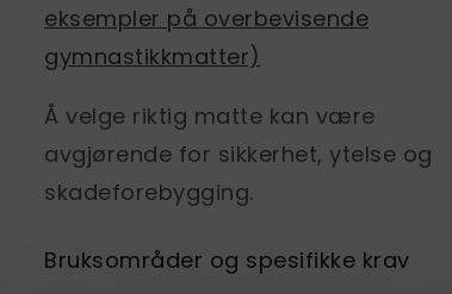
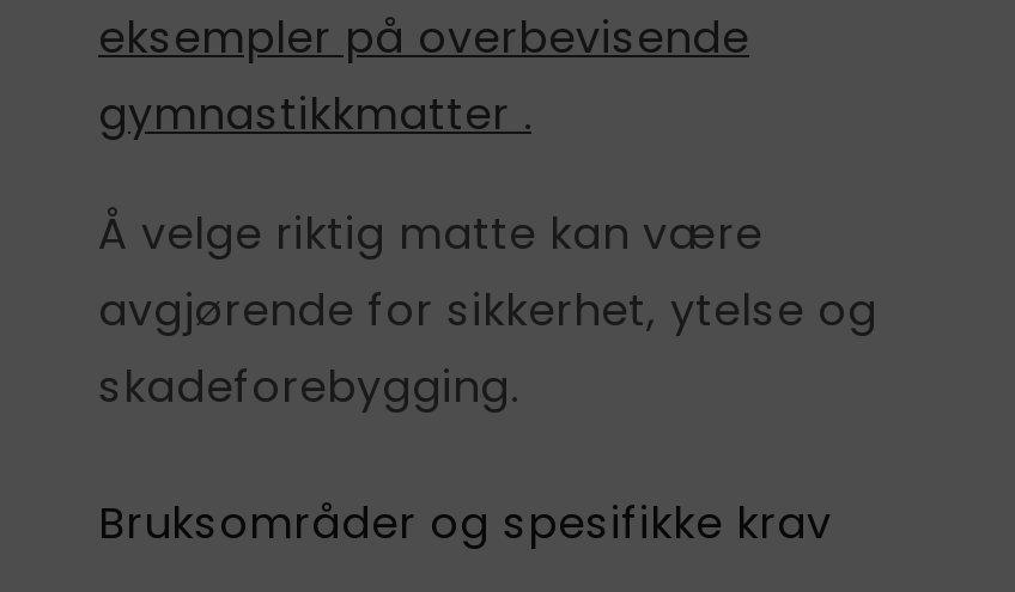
- gymnastikkmatter)
+ gymnastikkmatter .
